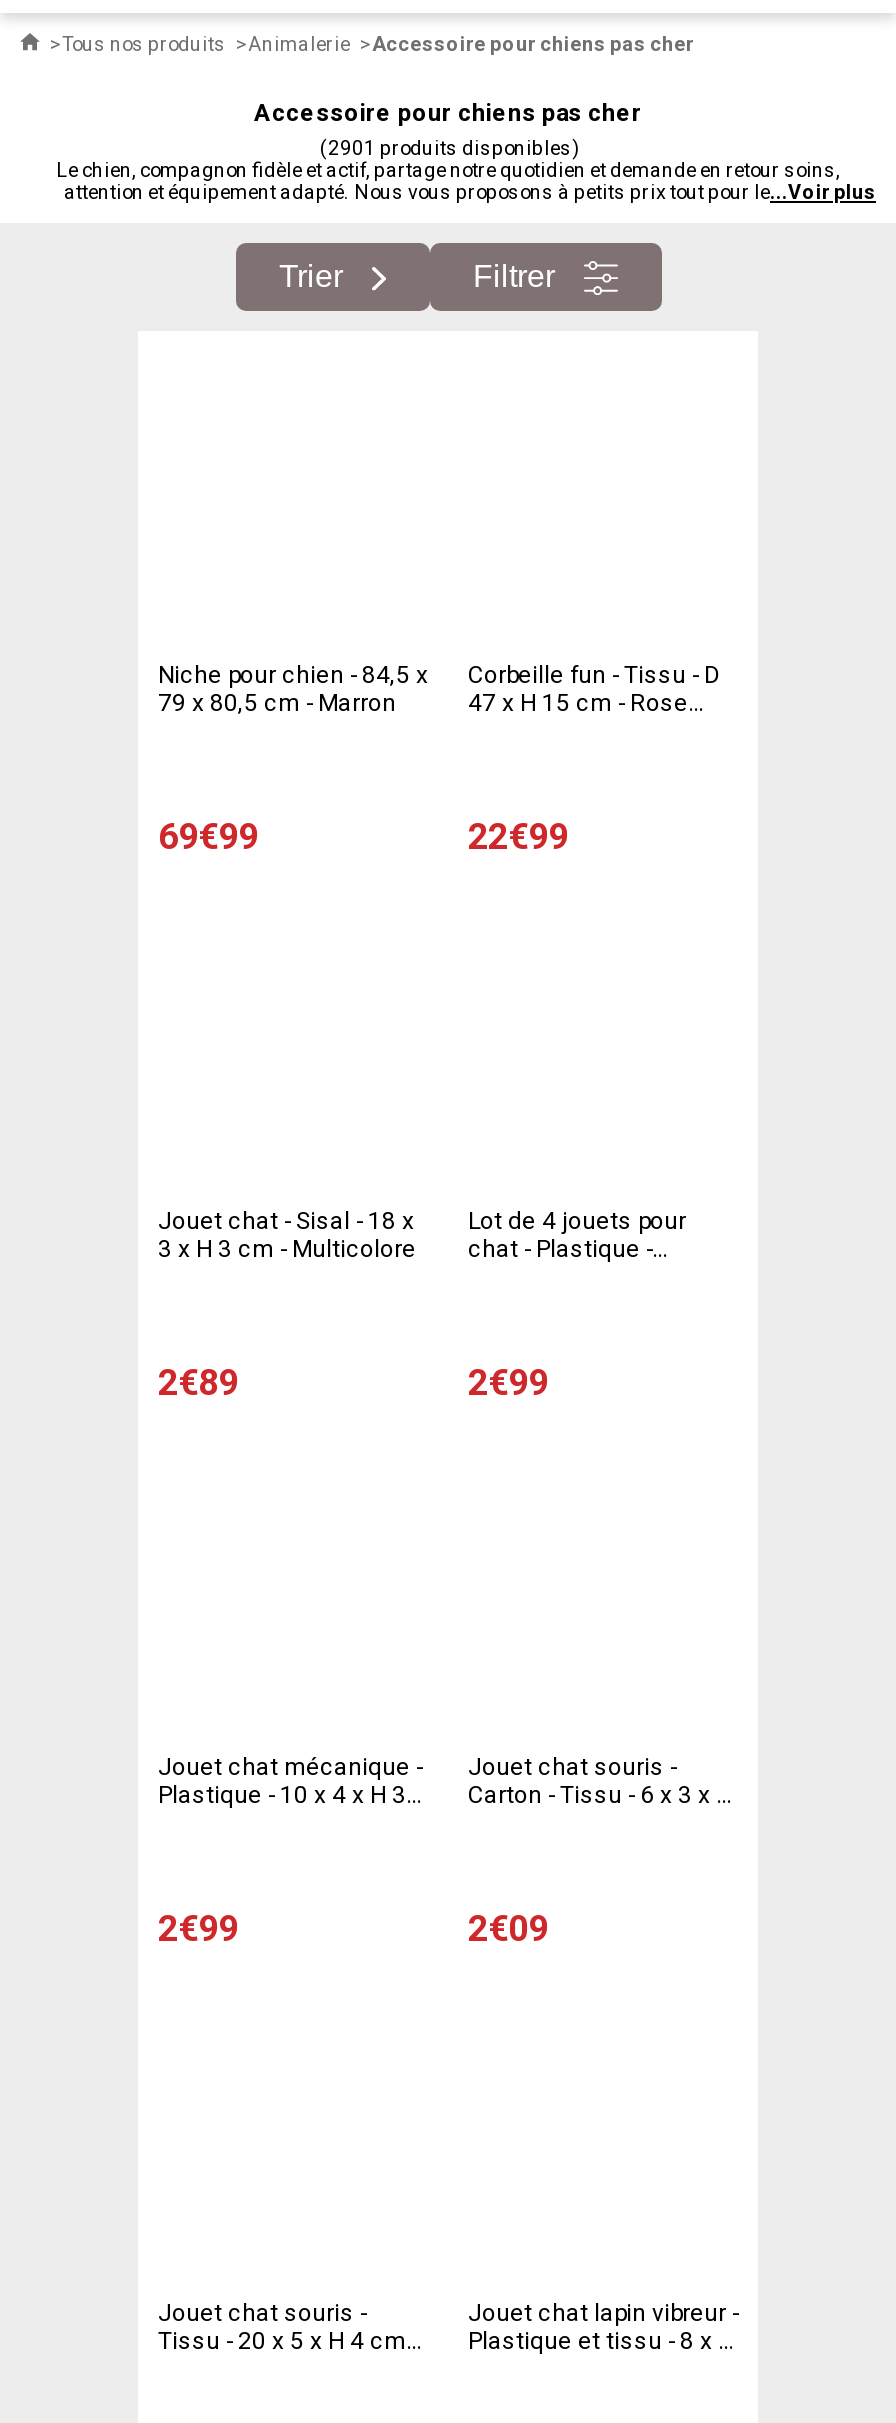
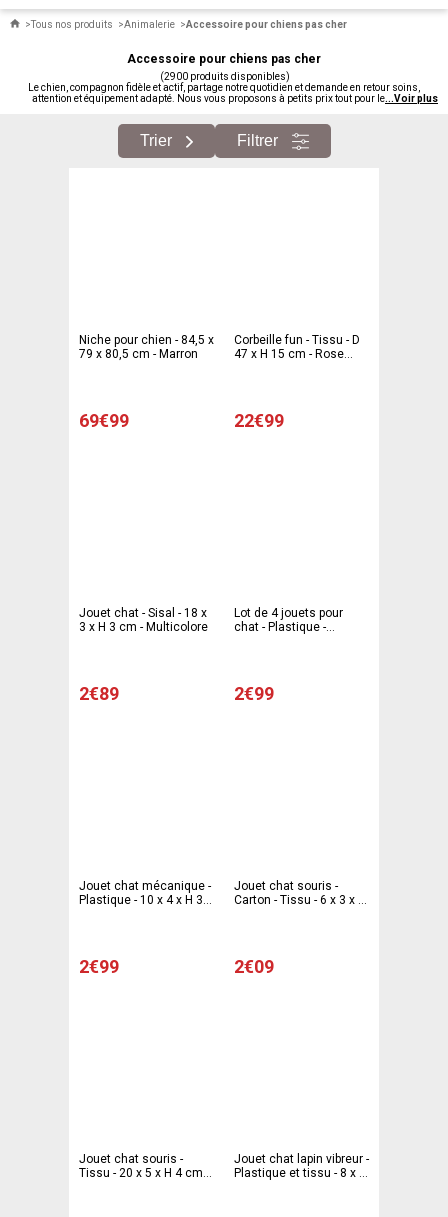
- (2901 produits disponibles)
+ (2900 produits disponibles)
